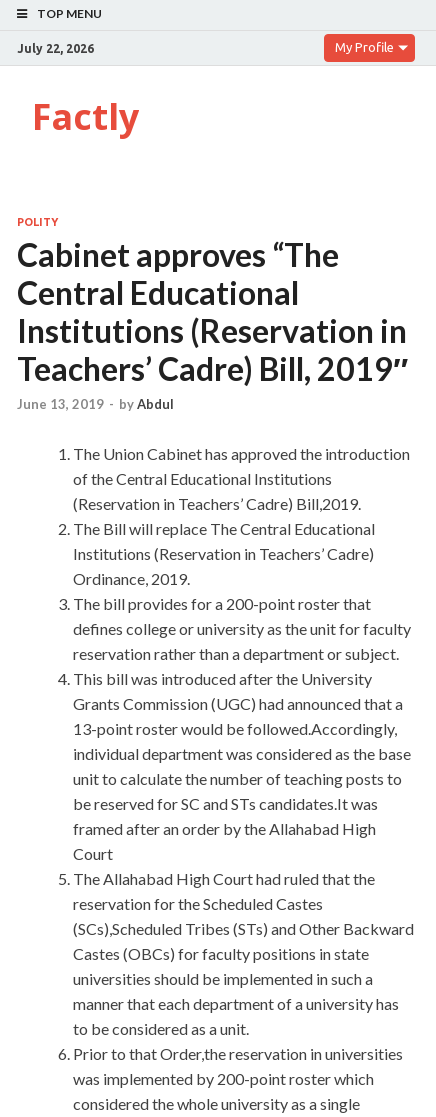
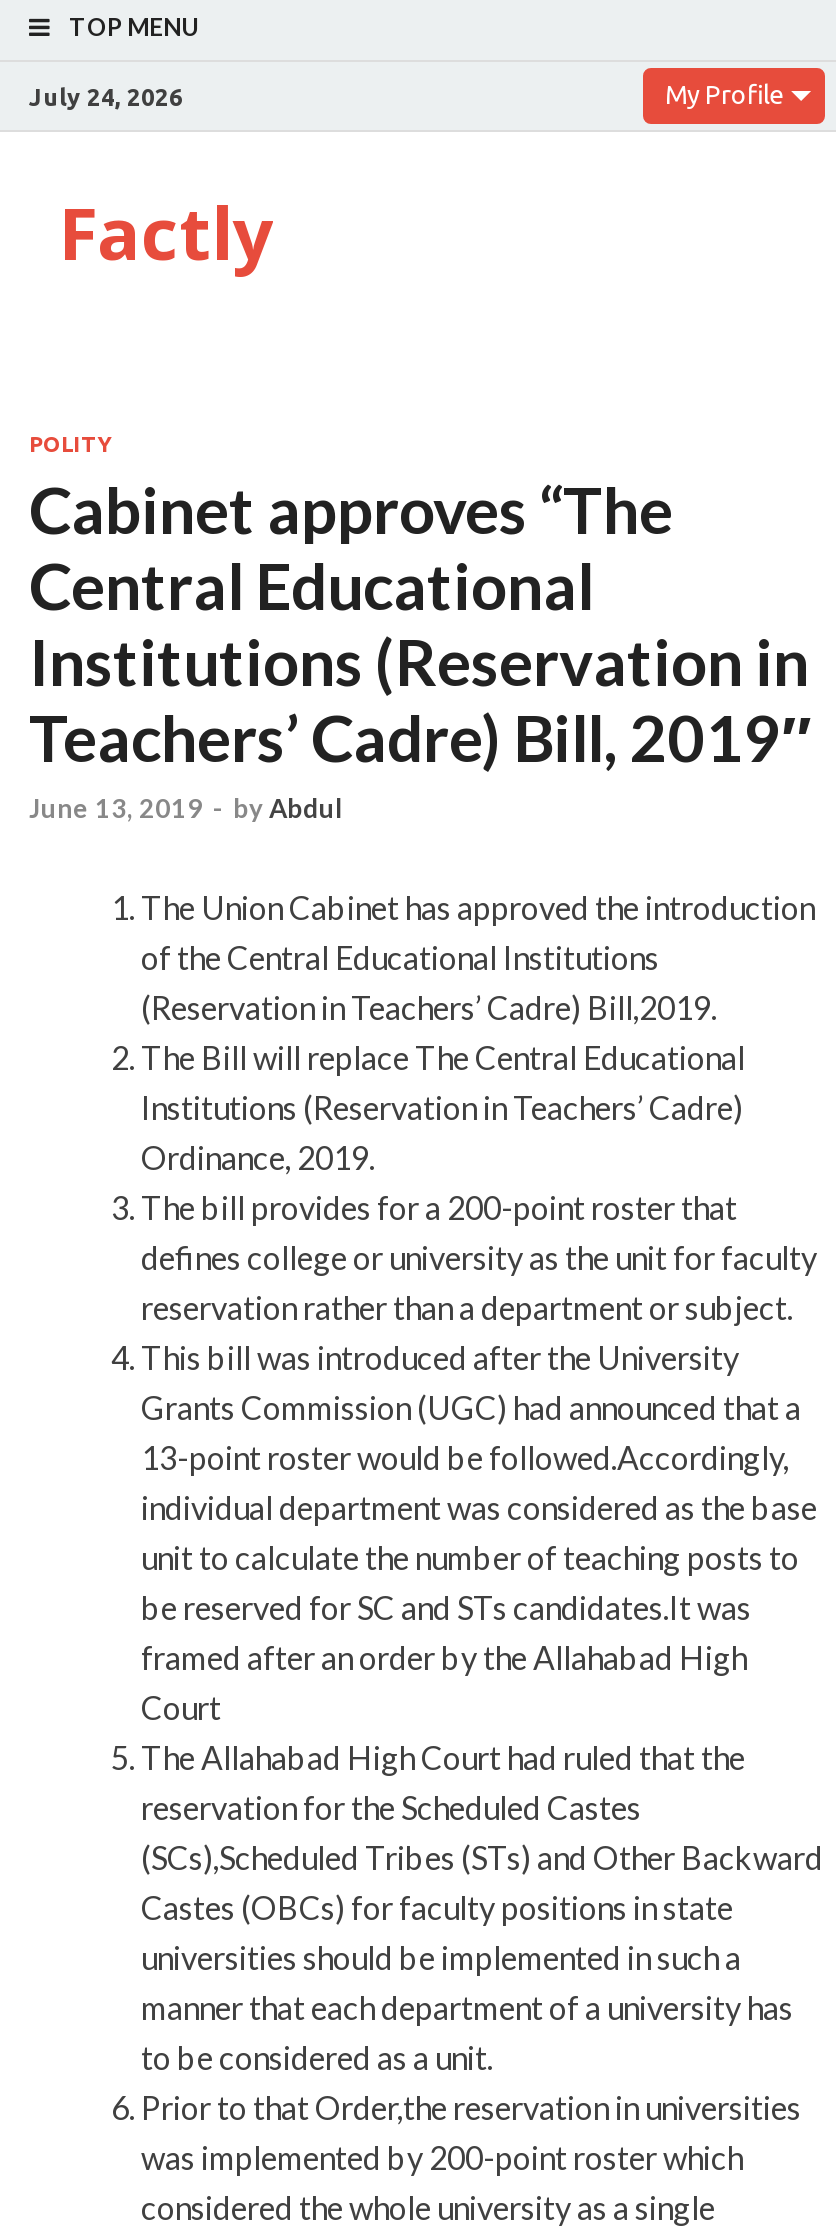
- July 22, 2026
+ July 24, 2026
